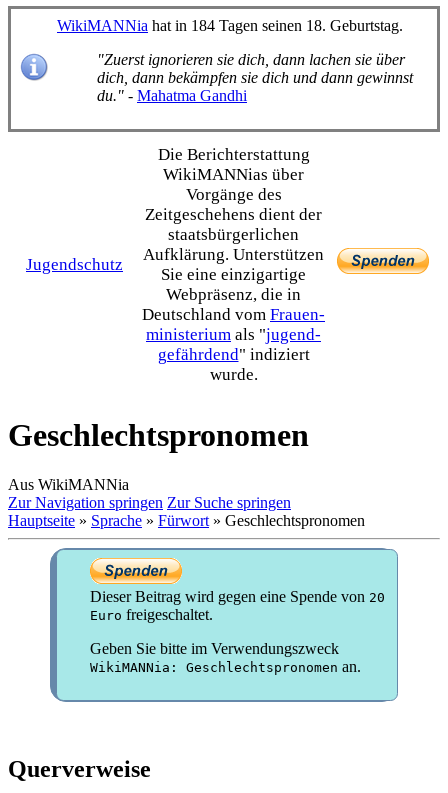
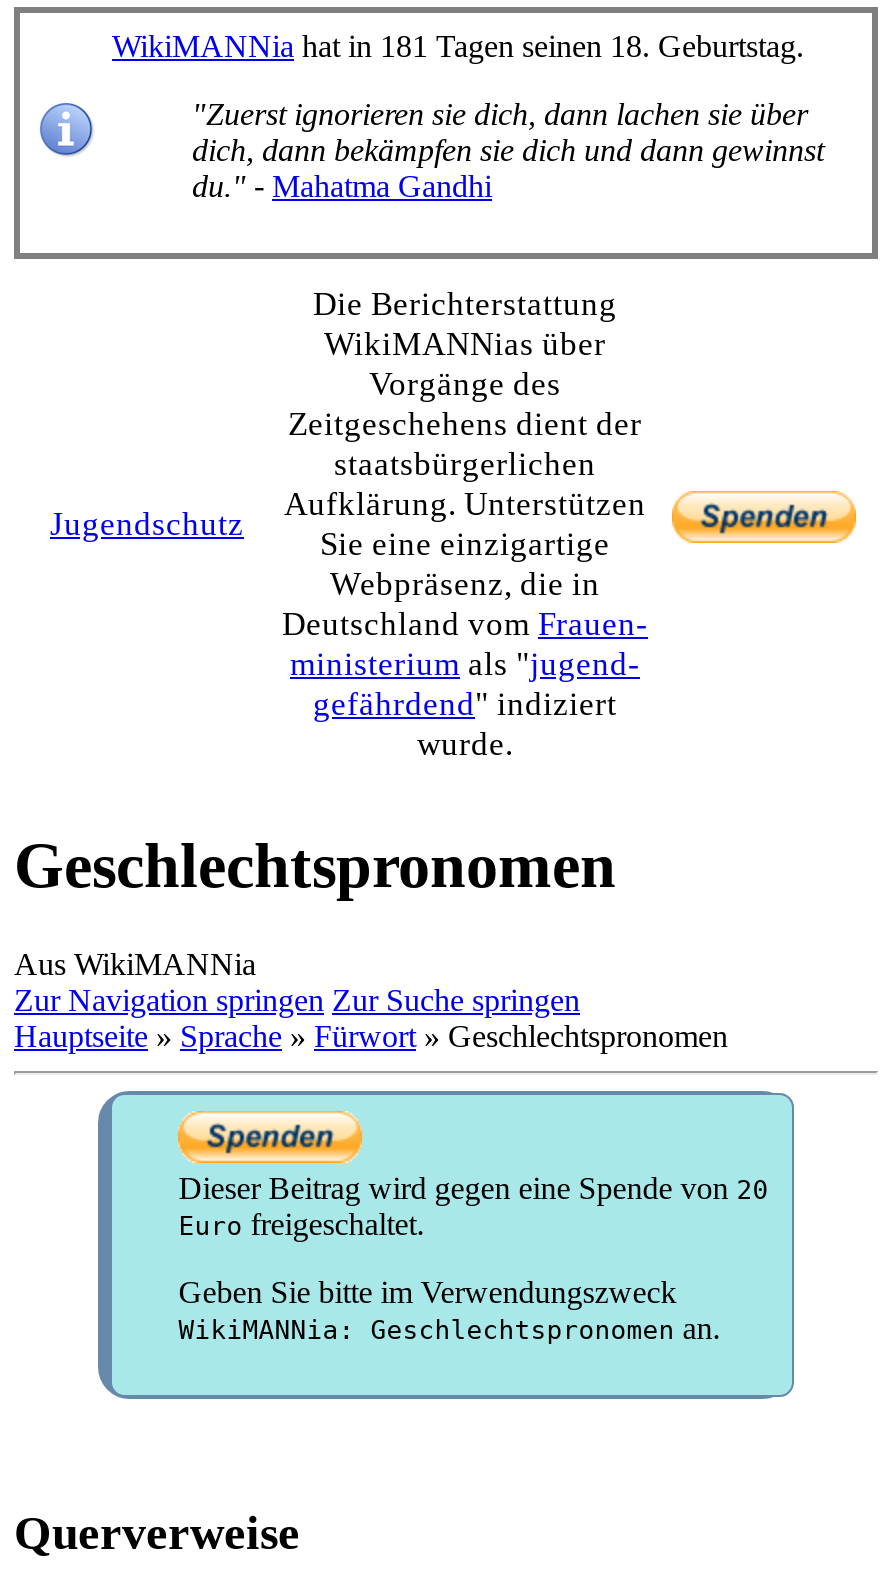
- WikiMANNia hat in 184 Tagen seinen 18. Geburtstag.
+ WikiMANNia hat in 181 Tagen seinen 18. Geburtstag.
